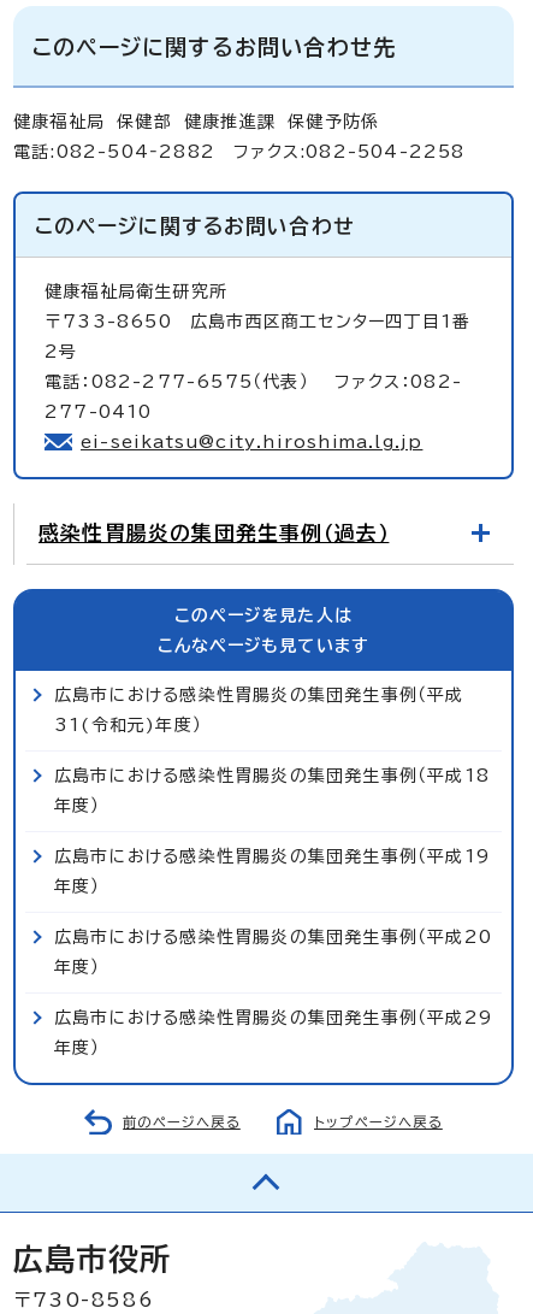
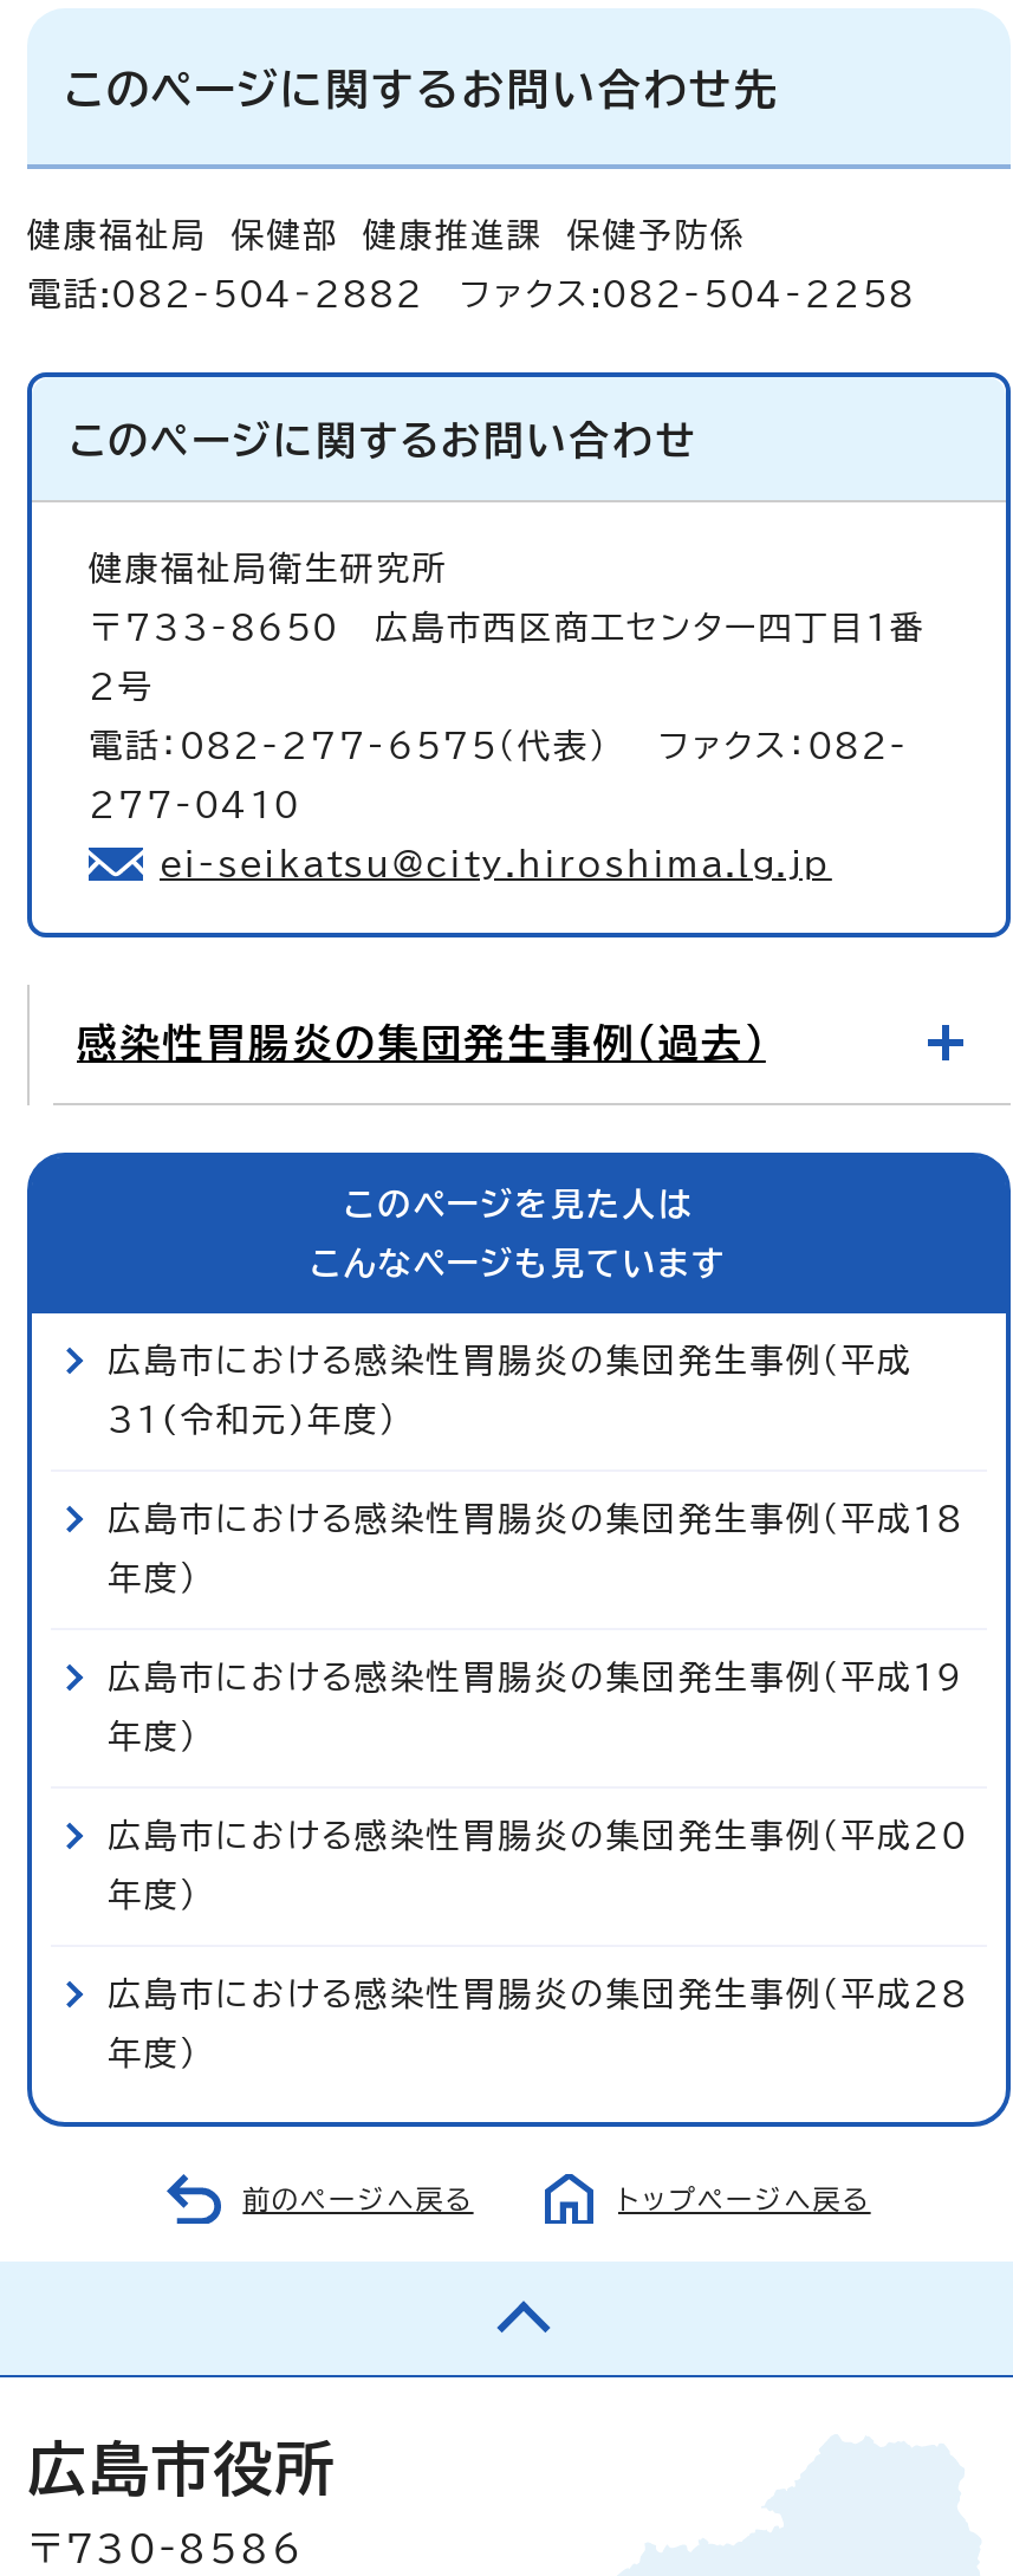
- 広島市における感染性胃腸炎の集団発生事例（平成29
+ 広島市における感染性胃腸炎の集団発生事例（平成28
